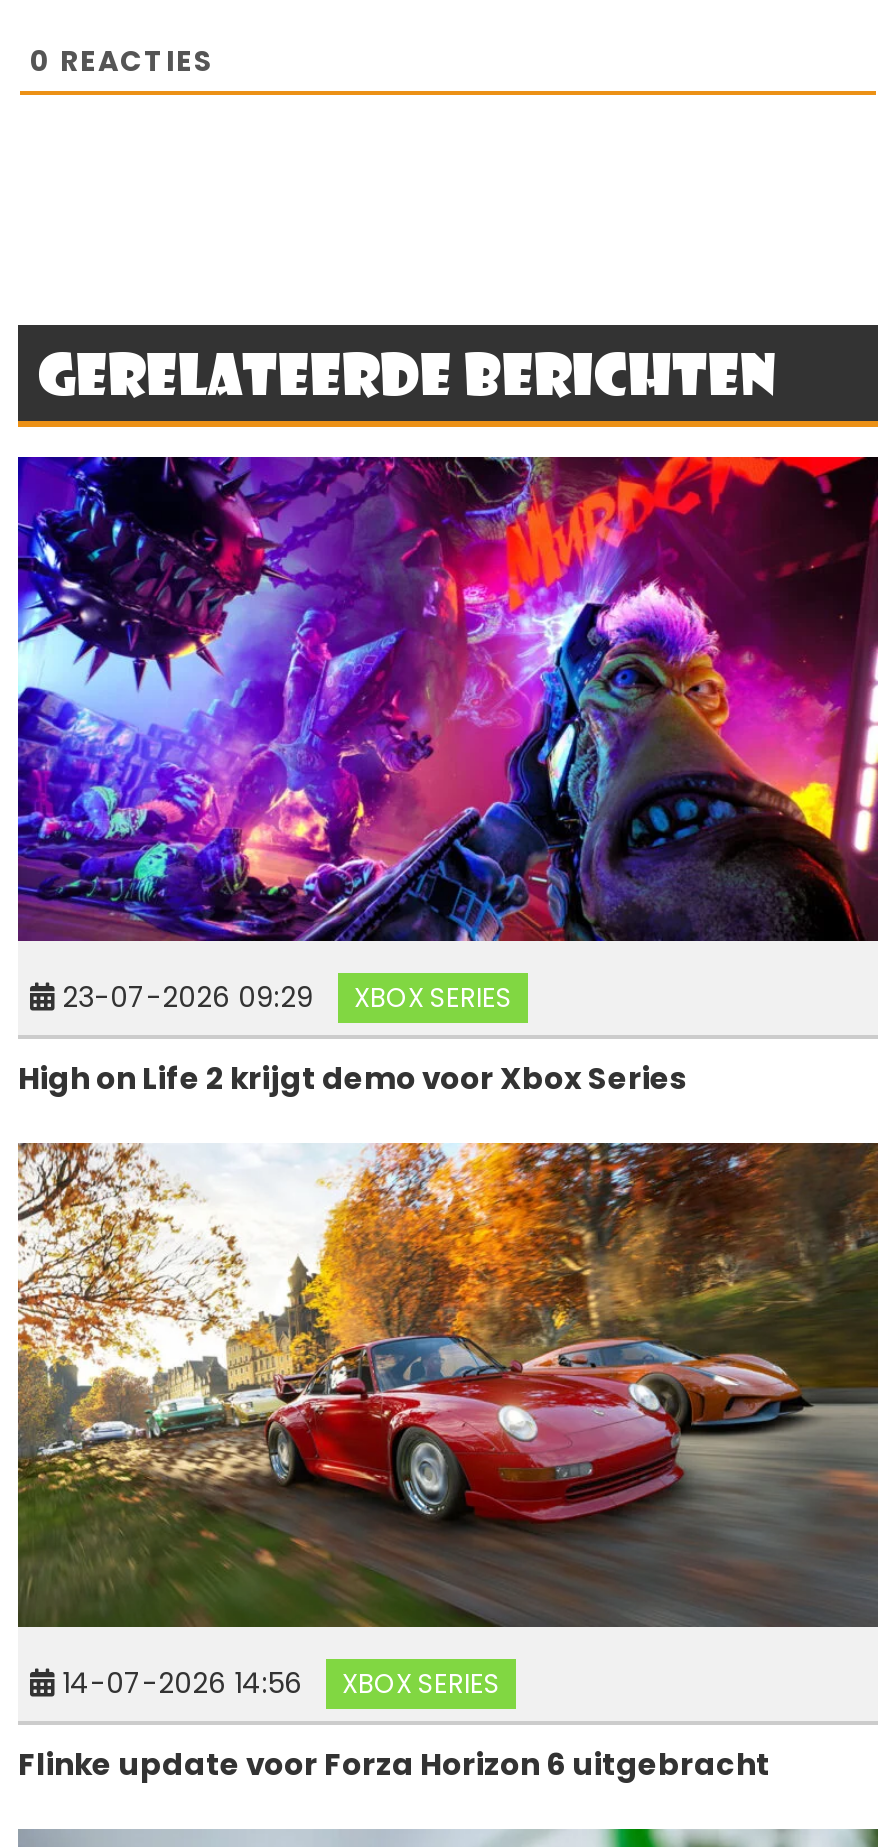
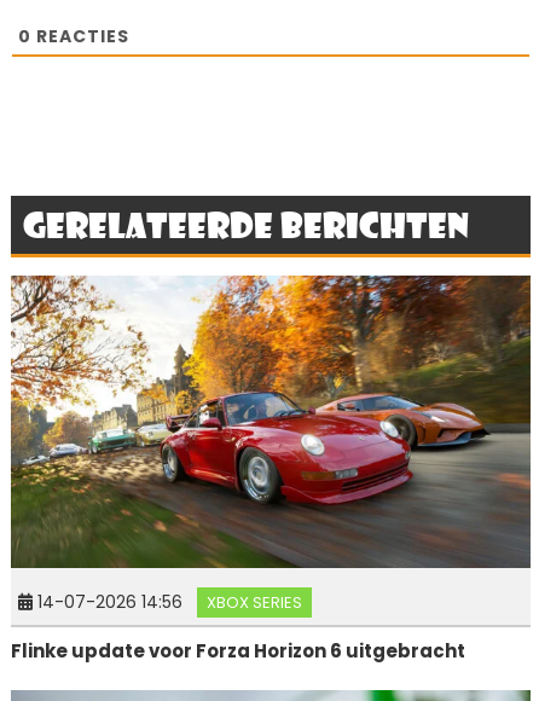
- [image]
- 23-07-2026 09:29
- XBOX SERIES
- High on Life 2 krijgt demo voor Xbox Series
